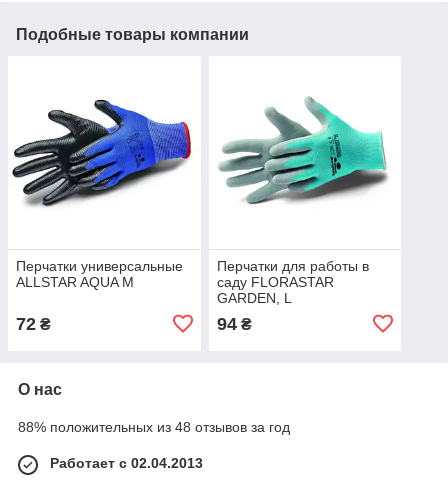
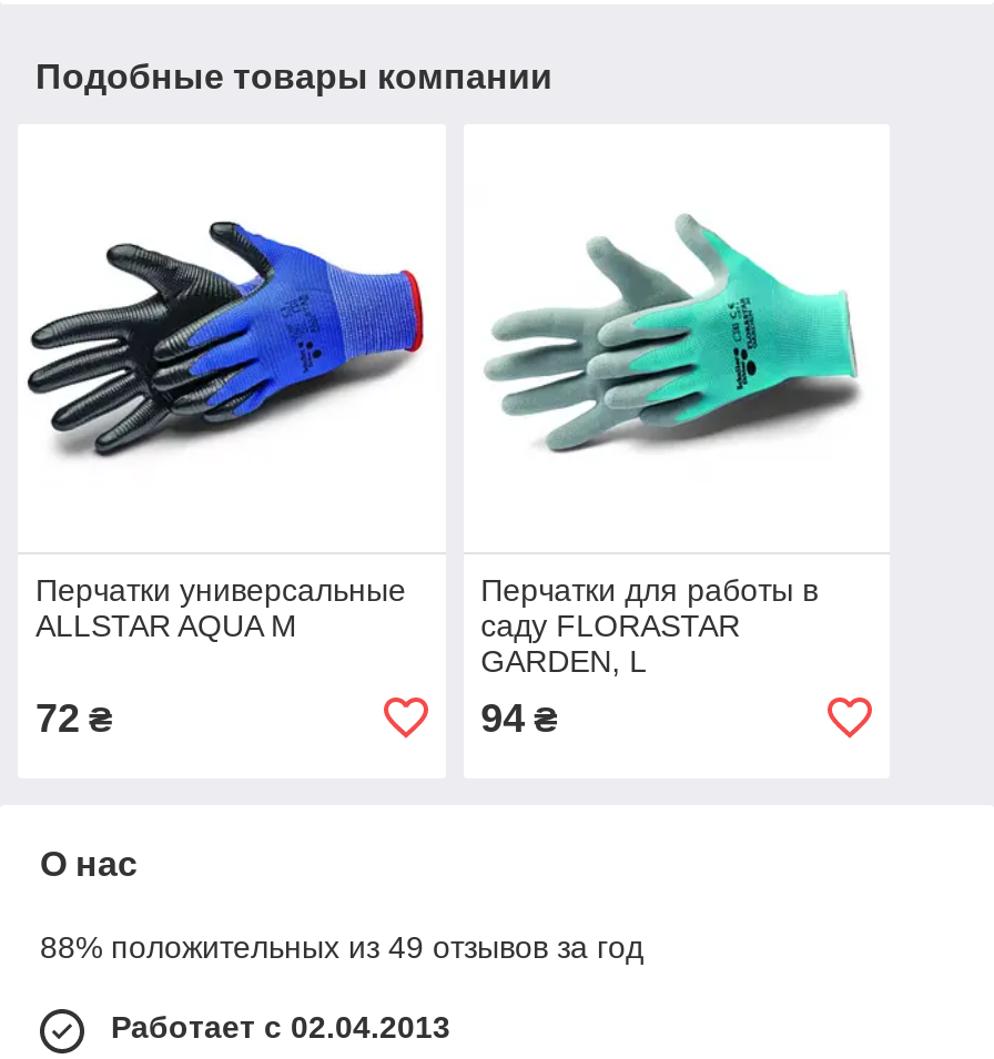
- 88% положительных из 48 отзывов за год
+ 88% положительных из 49 отзывов за год
